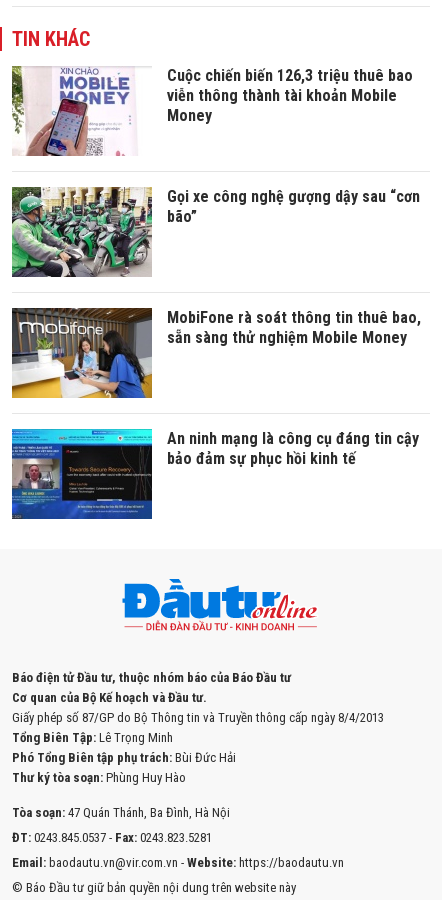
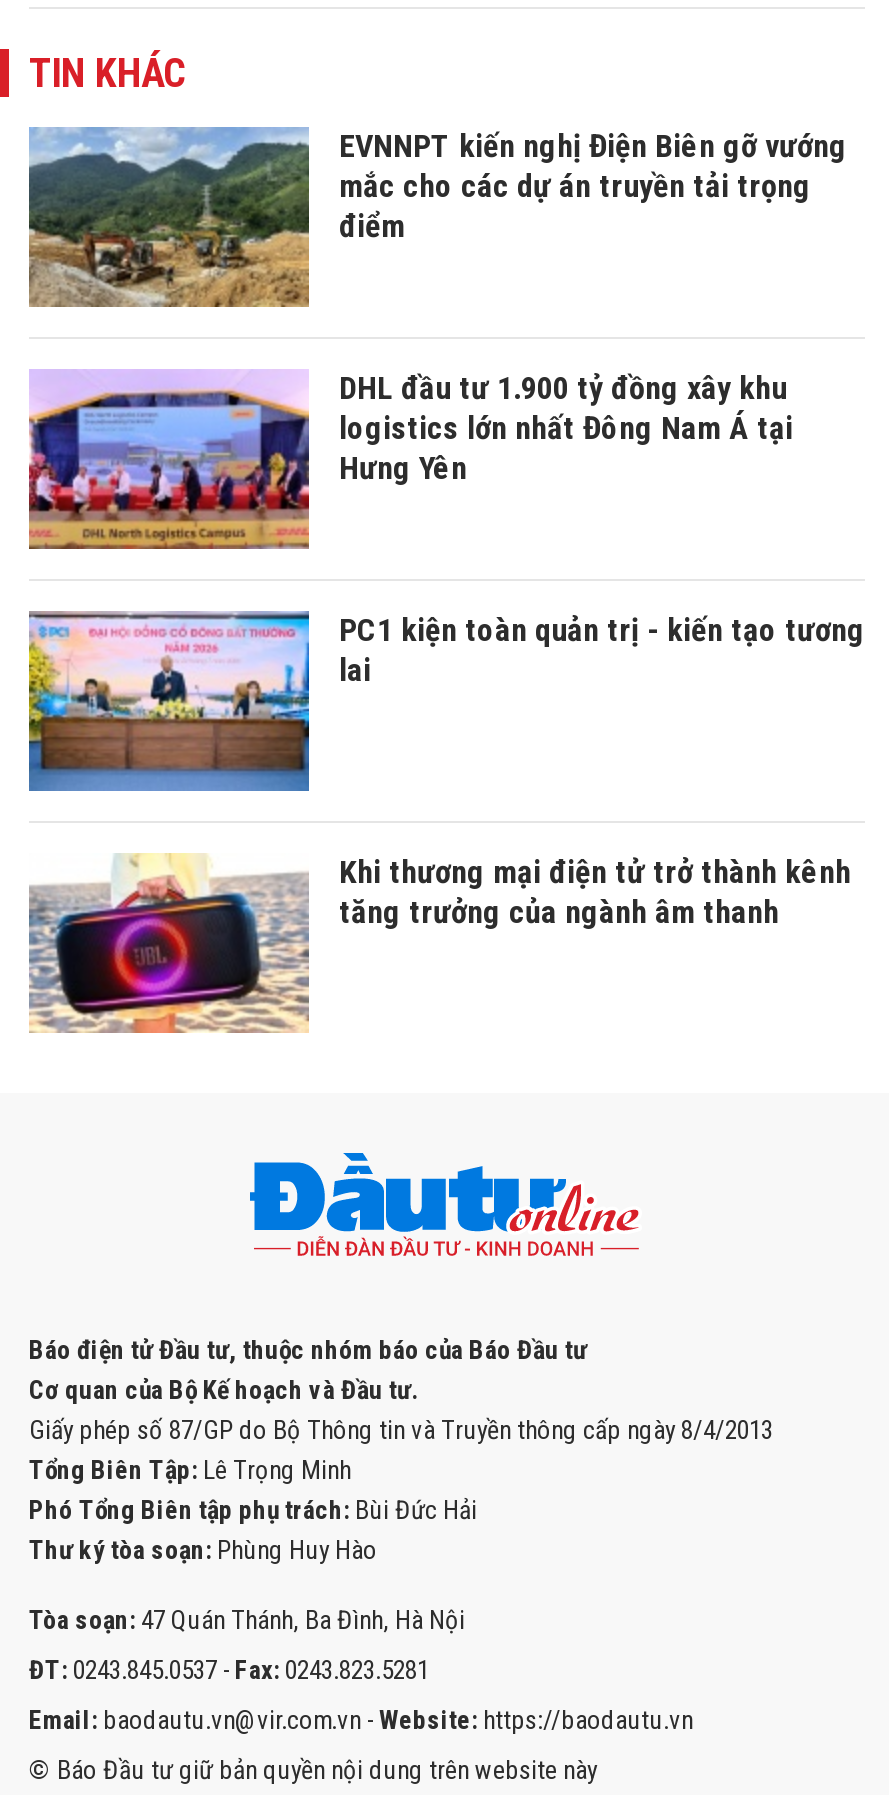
- [image]
- Cuộc chiến biến 126,3 triệu thuê bao
- viễn thông thành tài khoản Mobile
- Money
+ [image]
+ EVNNPT kiến nghị Điện Biên gỡ vướng
+ mắc cho các dự án truyền tải trọng
+ điểm

- [image]
- Gọi xe công nghệ gượng dậy sau “cơn
- bão”
+ [image]
+ DHL đầu tư 1.900 tỷ đồng xây khu
+ logistics lớn nhất Đông Nam Á tại
+ Hưng Yên

- [image]
- MobiFone rà soát thông tin thuê bao,
- sẵn sàng thử nghiệm Mobile Money
+ [image]
+ PC1 kiện toàn quản trị - kiến tạo tương
+ lai

- [image]
- An ninh mạng là công cụ đáng tin cậy
- bảo đảm sự phục hồi kinh tế
+ [image]
+ Khi thương mại điện tử trở thành kênh
+ tăng trưởng của ngành âm thanh
